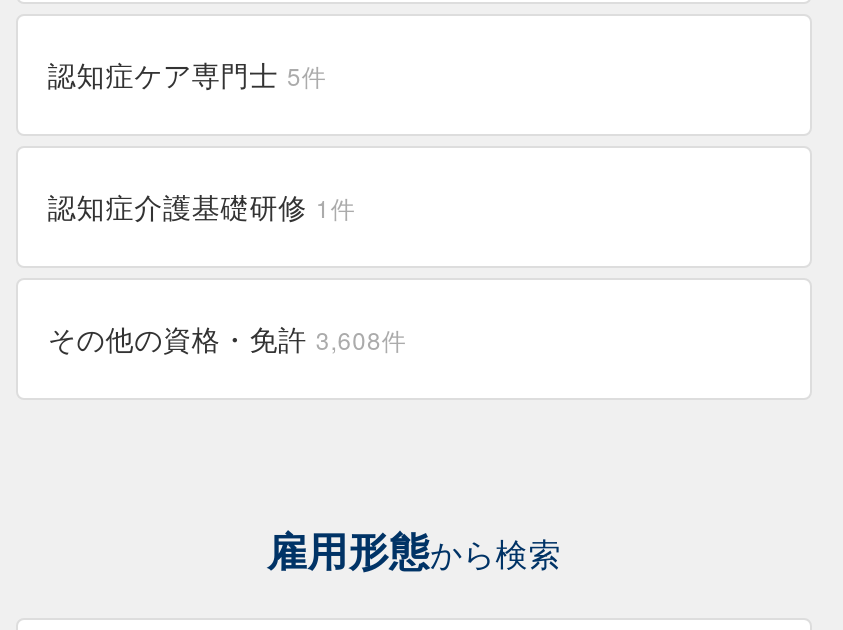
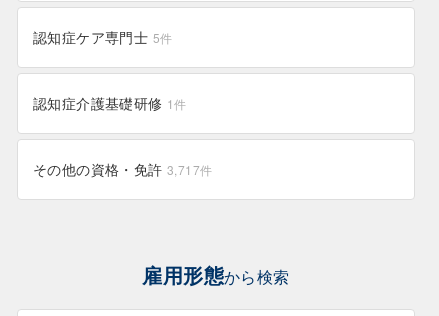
- その他の資格・免許3,608件
+ その他の資格・免許3,717件
